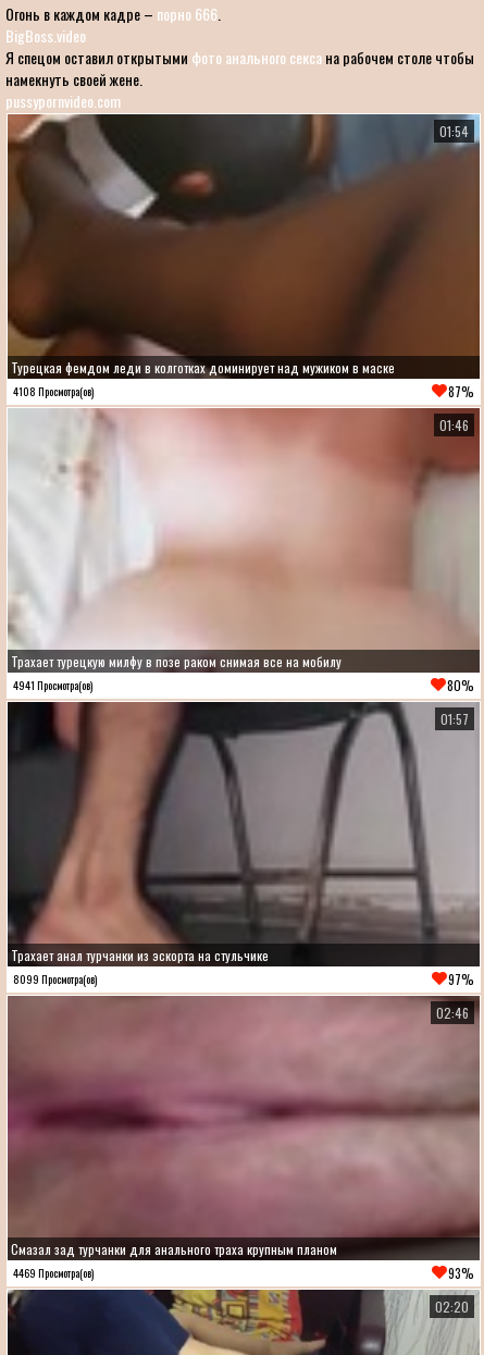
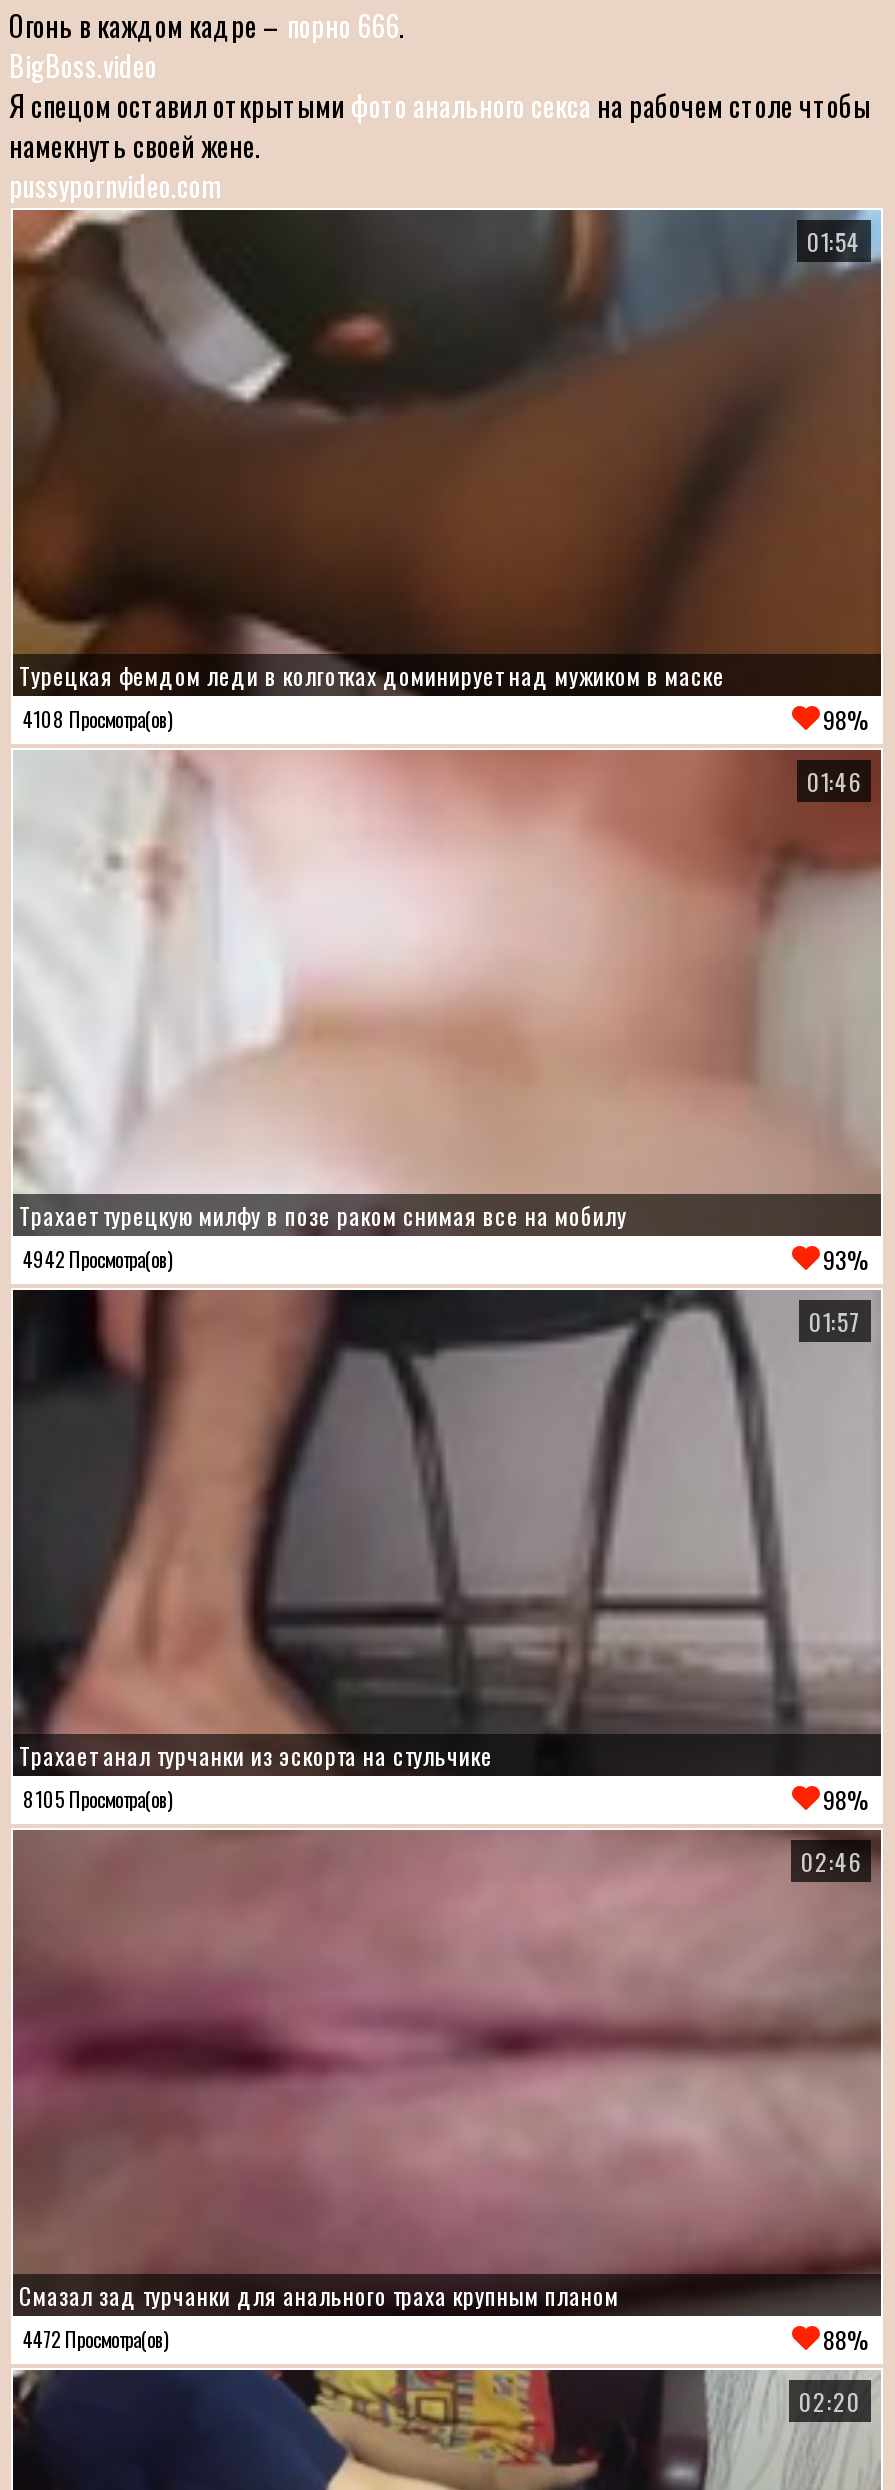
- 87%
+ 98%

- 4941 Просмотра(ов)
+ 4942 Просмотра(ов)

- 80%
+ 93%

- 8099 Просмотра(ов)
+ 8105 Просмотра(ов)

- 97%
+ 98%

- 4469 Просмотра(ов)
+ 4472 Просмотра(ов)

- 93%
+ 88%
